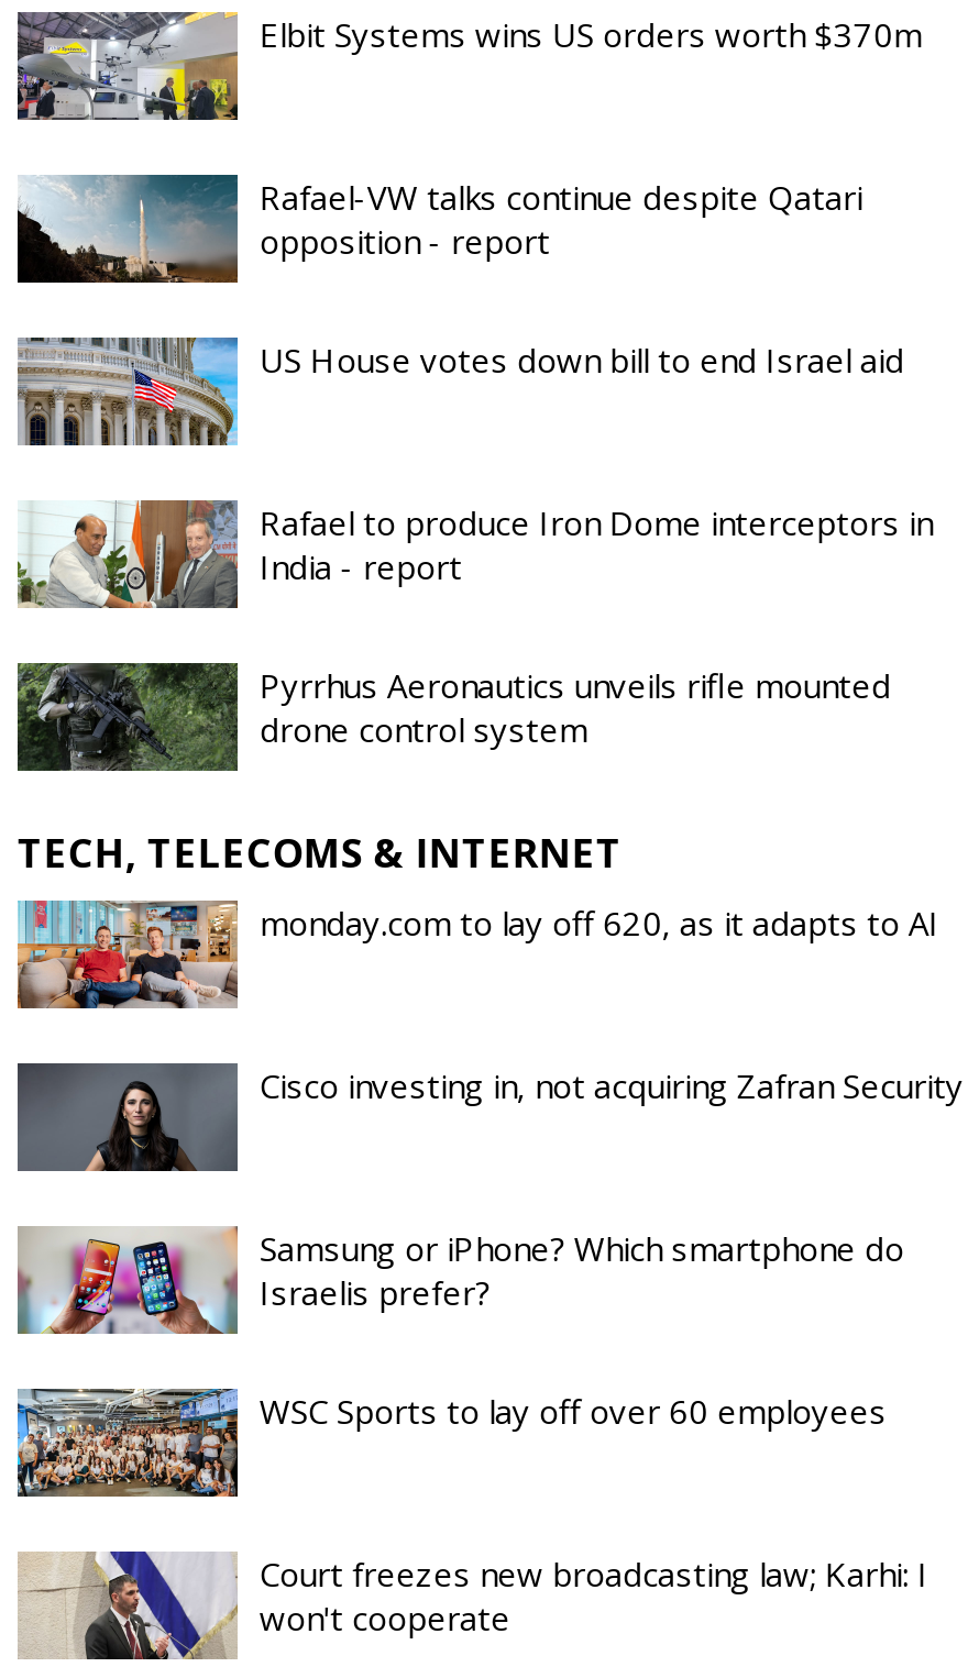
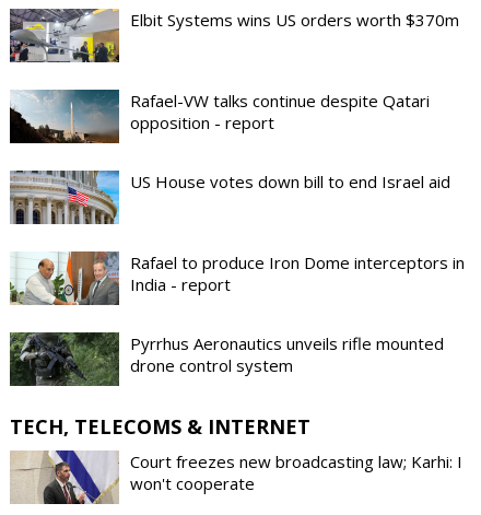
- [image]
- monday.com to lay off 620, as it adapts to AI

- [image]
- Cisco investing in, not acquiring Zafran Security

- [image]
- Samsung or iPhone? Which smartphone do
- Israelis prefer?
- WSC Sports to lay off over 60 employees

- [image]
